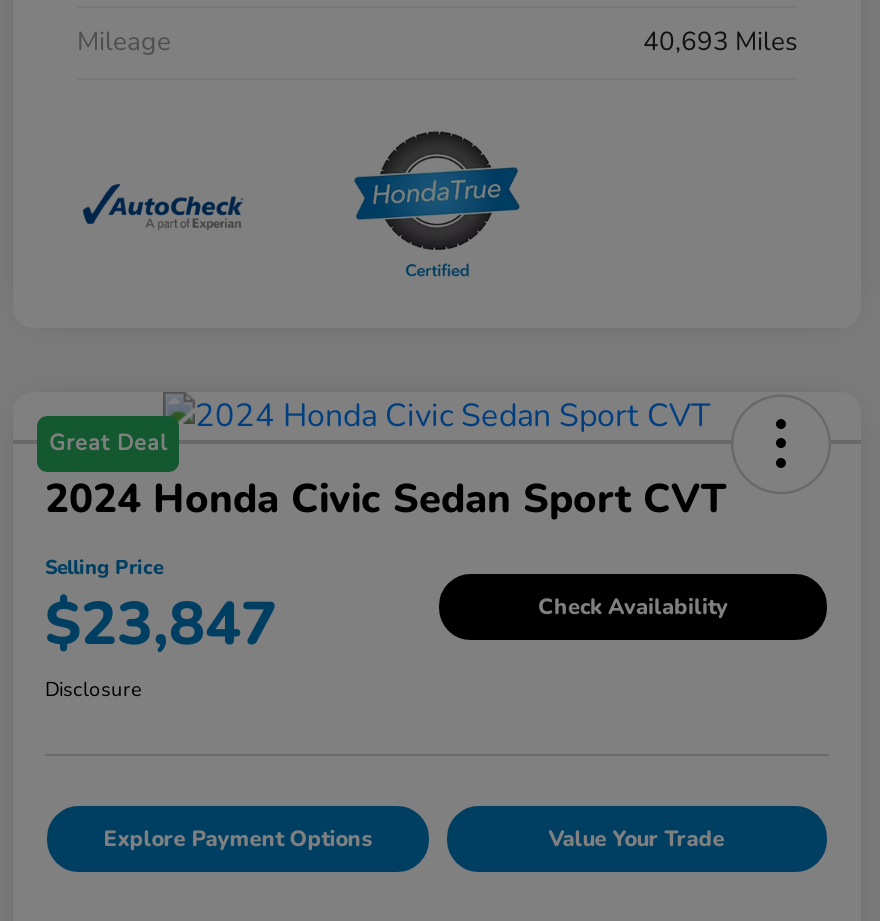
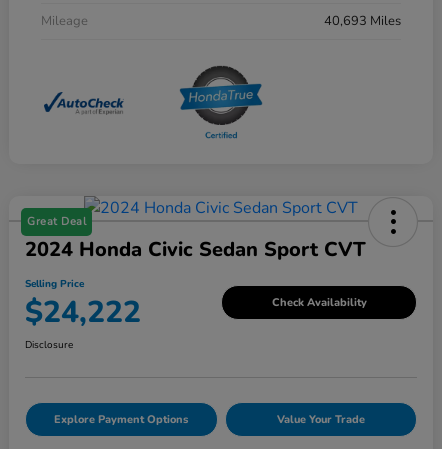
- $23,847
+ $24,222
